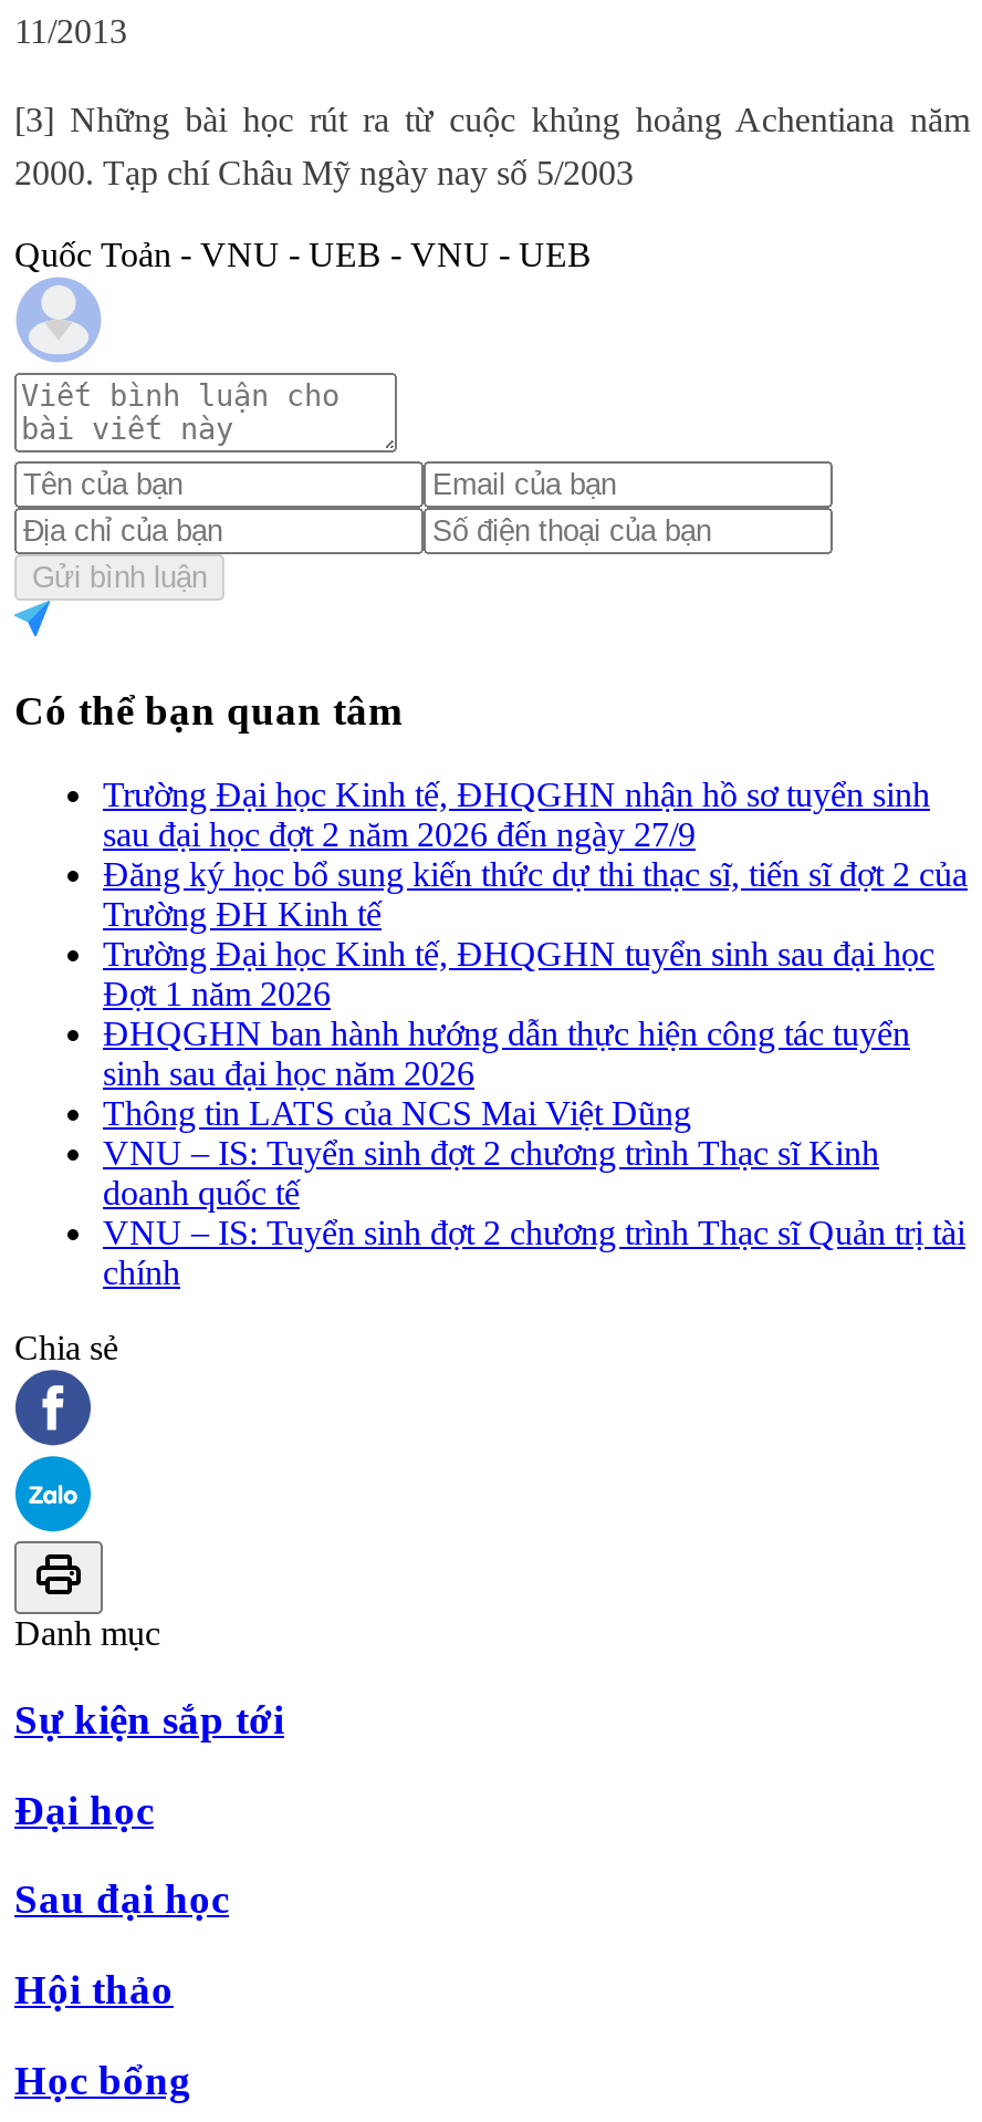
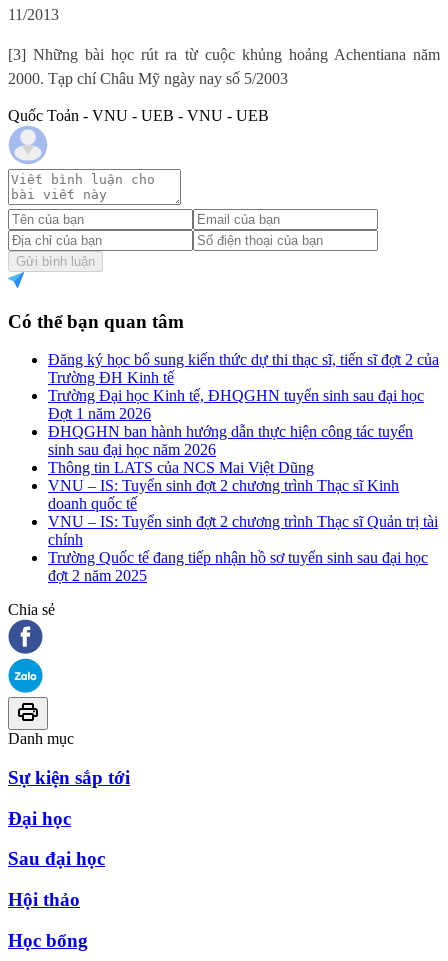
- Trường Đại học Kinh tế, ĐHQGHN nhận hồ sơ tuyển sinh
- sau đại học đợt 2 năm 2026 đến ngày 27/9

moved up: Đăng ký học bổ sung kiến thức dự thi thạc sĩ, tiến sĩ đợt 2 của | Trường ĐH Kinh tế | Trường Đại học Kinh tế, ĐHQGHN tuyển sinh sau đại học | ... | VNU – IS: Tuyển sinh đợt 2 chương trình Thạc sĩ Quản trị tài | chính

+ Trường Quốc tế đang tiếp nhận hồ sơ tuyển sinh sau đại học
+ đợt 2 năm 2025
